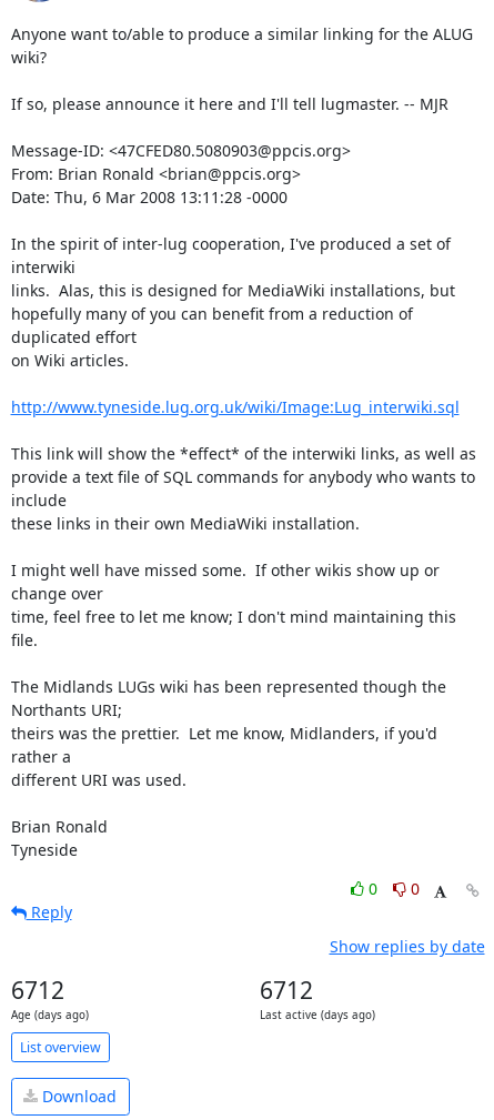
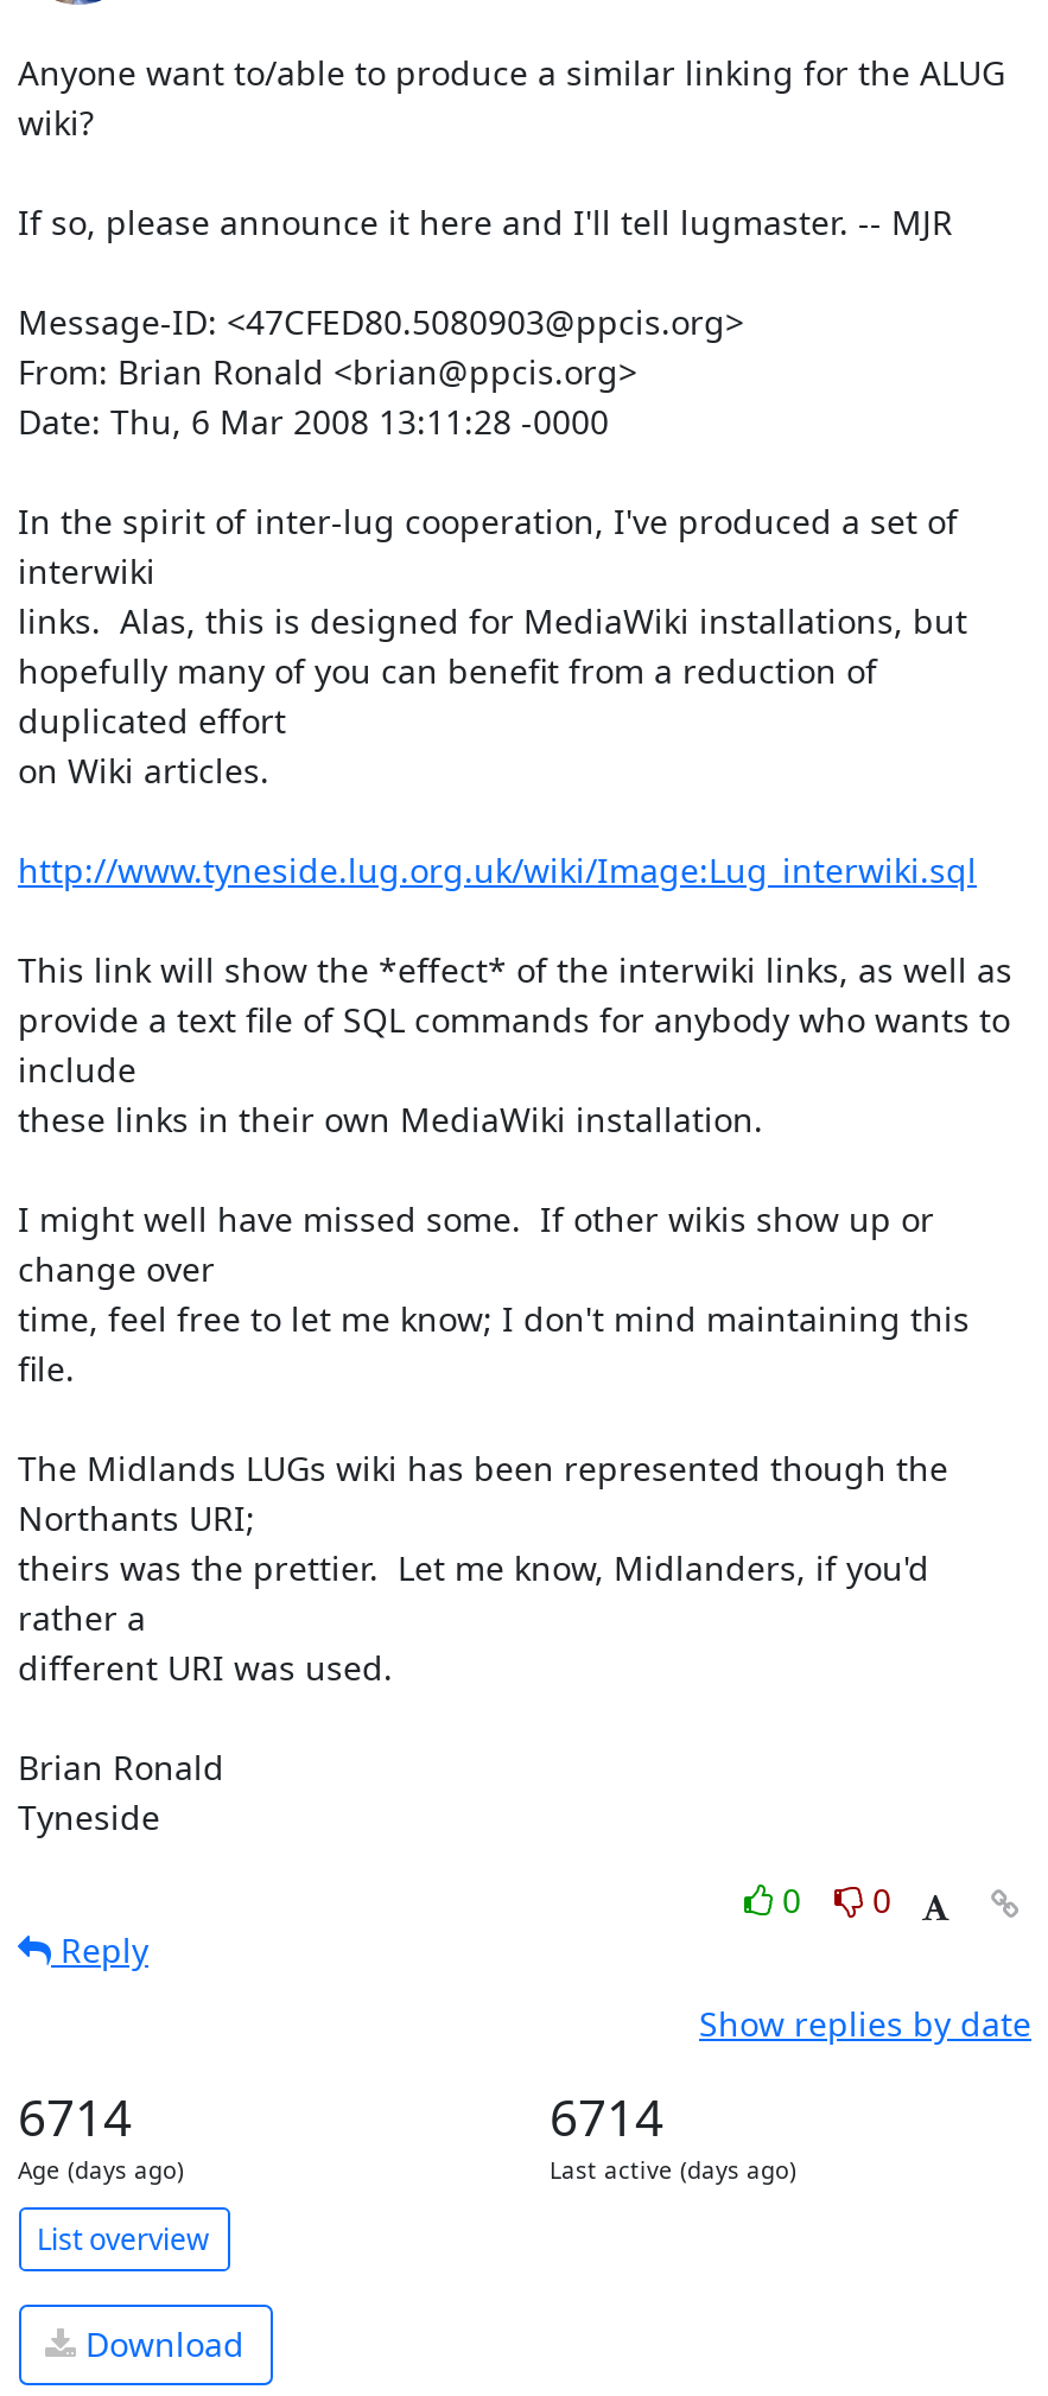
- 6712
+ 6714

- 6712
+ 6714
